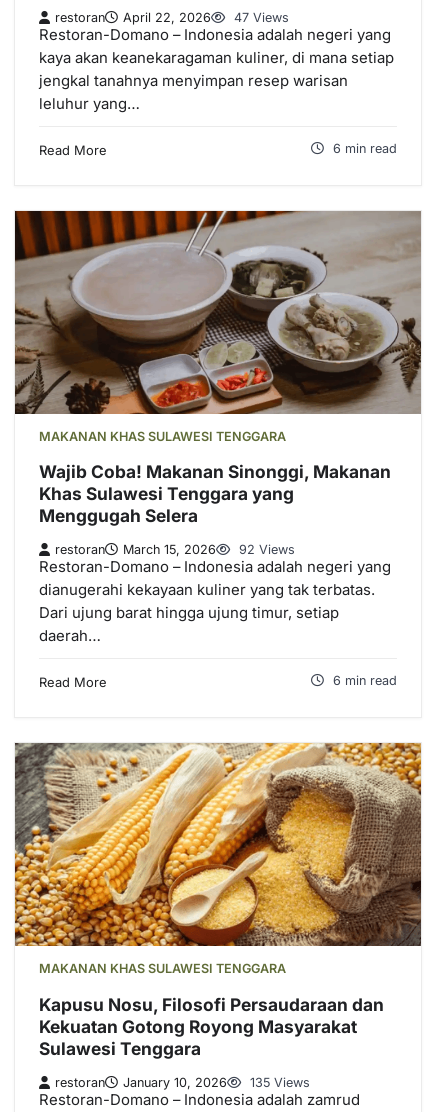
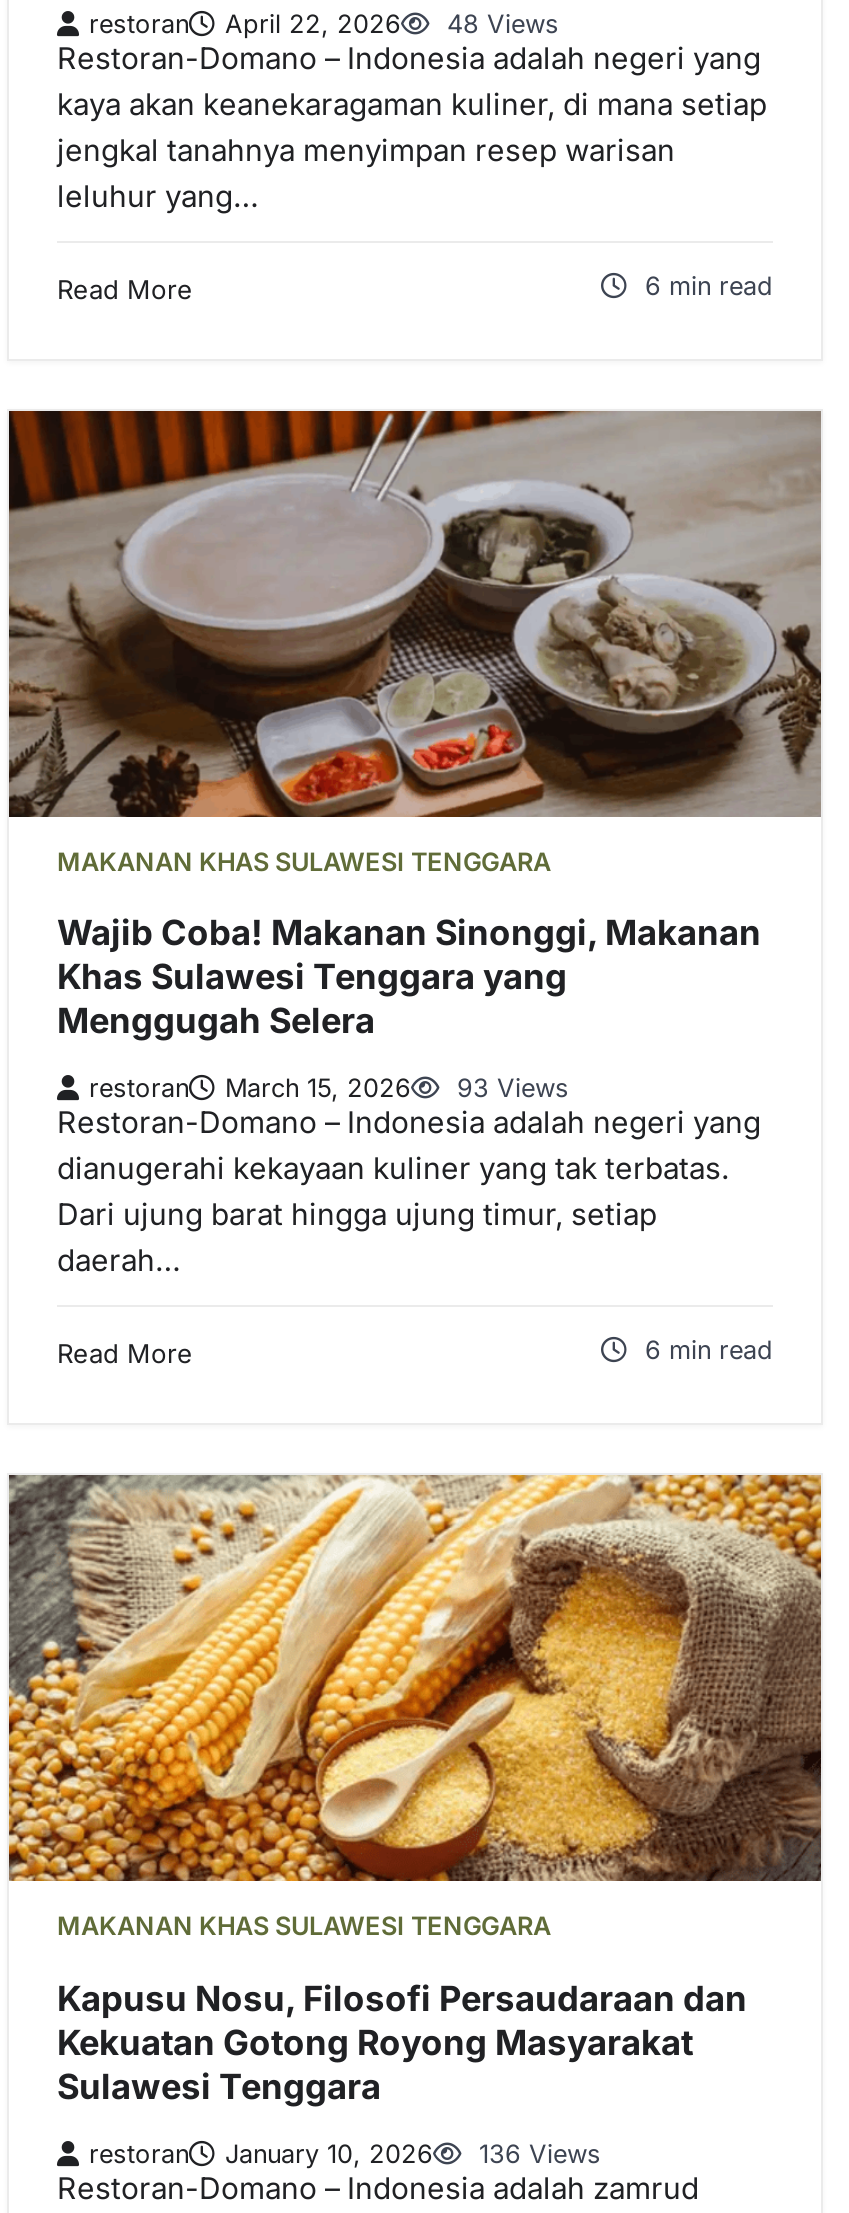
- restoran April 22, 2026 47 Views
+ restoran April 22, 2026 48 Views

- restoran March 15, 2026 92 Views
+ restoran March 15, 2026 93 Views

- restoran January 10, 2026 135 Views
+ restoran January 10, 2026 136 Views
